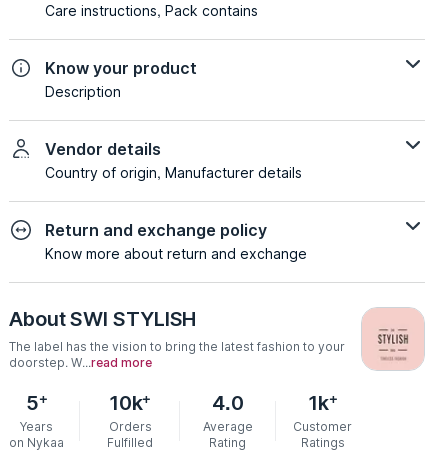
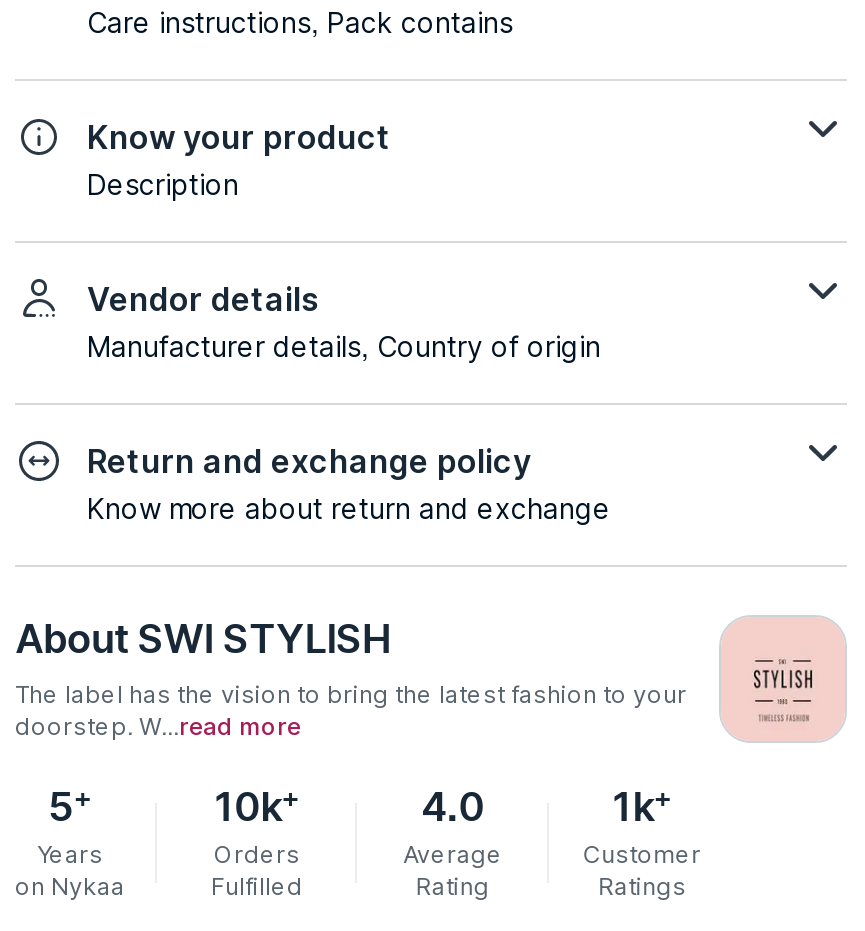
- Country of origin, Manufacturer details
+ Manufacturer details, Country of origin
